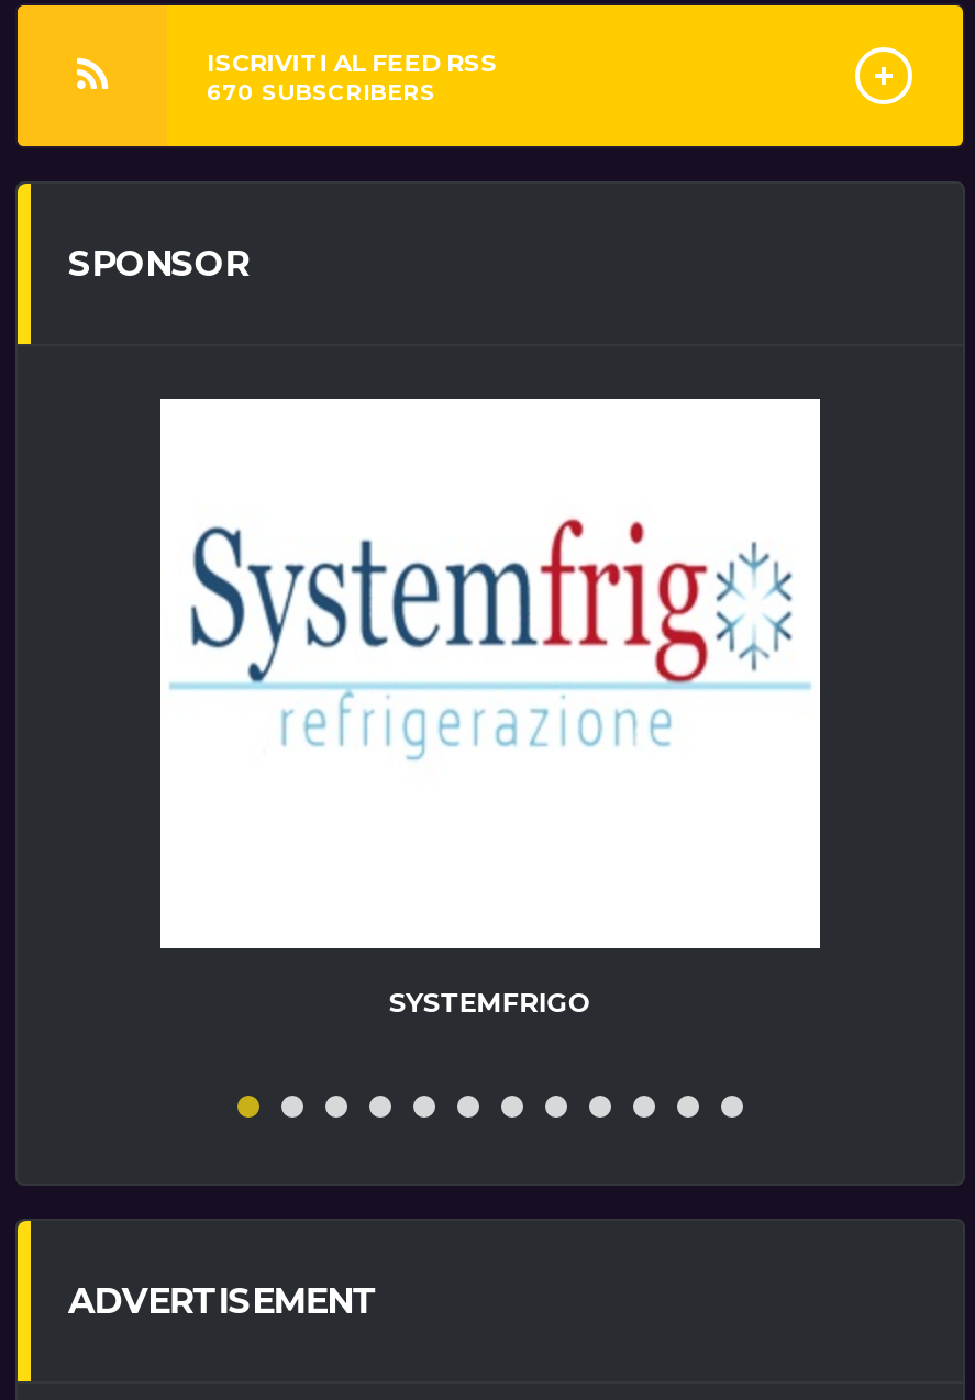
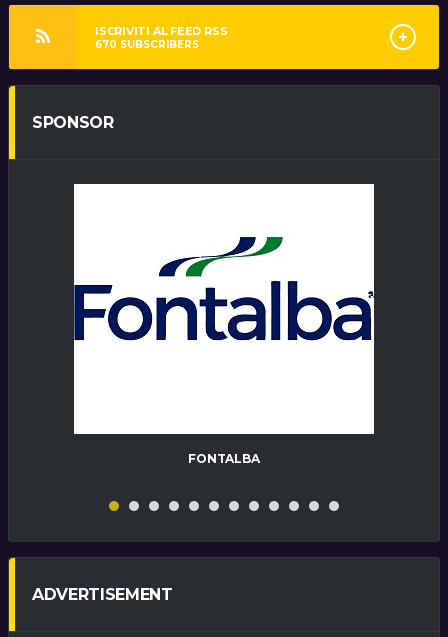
- [image]
+ [image]

- SYSTEMFRIGO
+ FONTALBA
